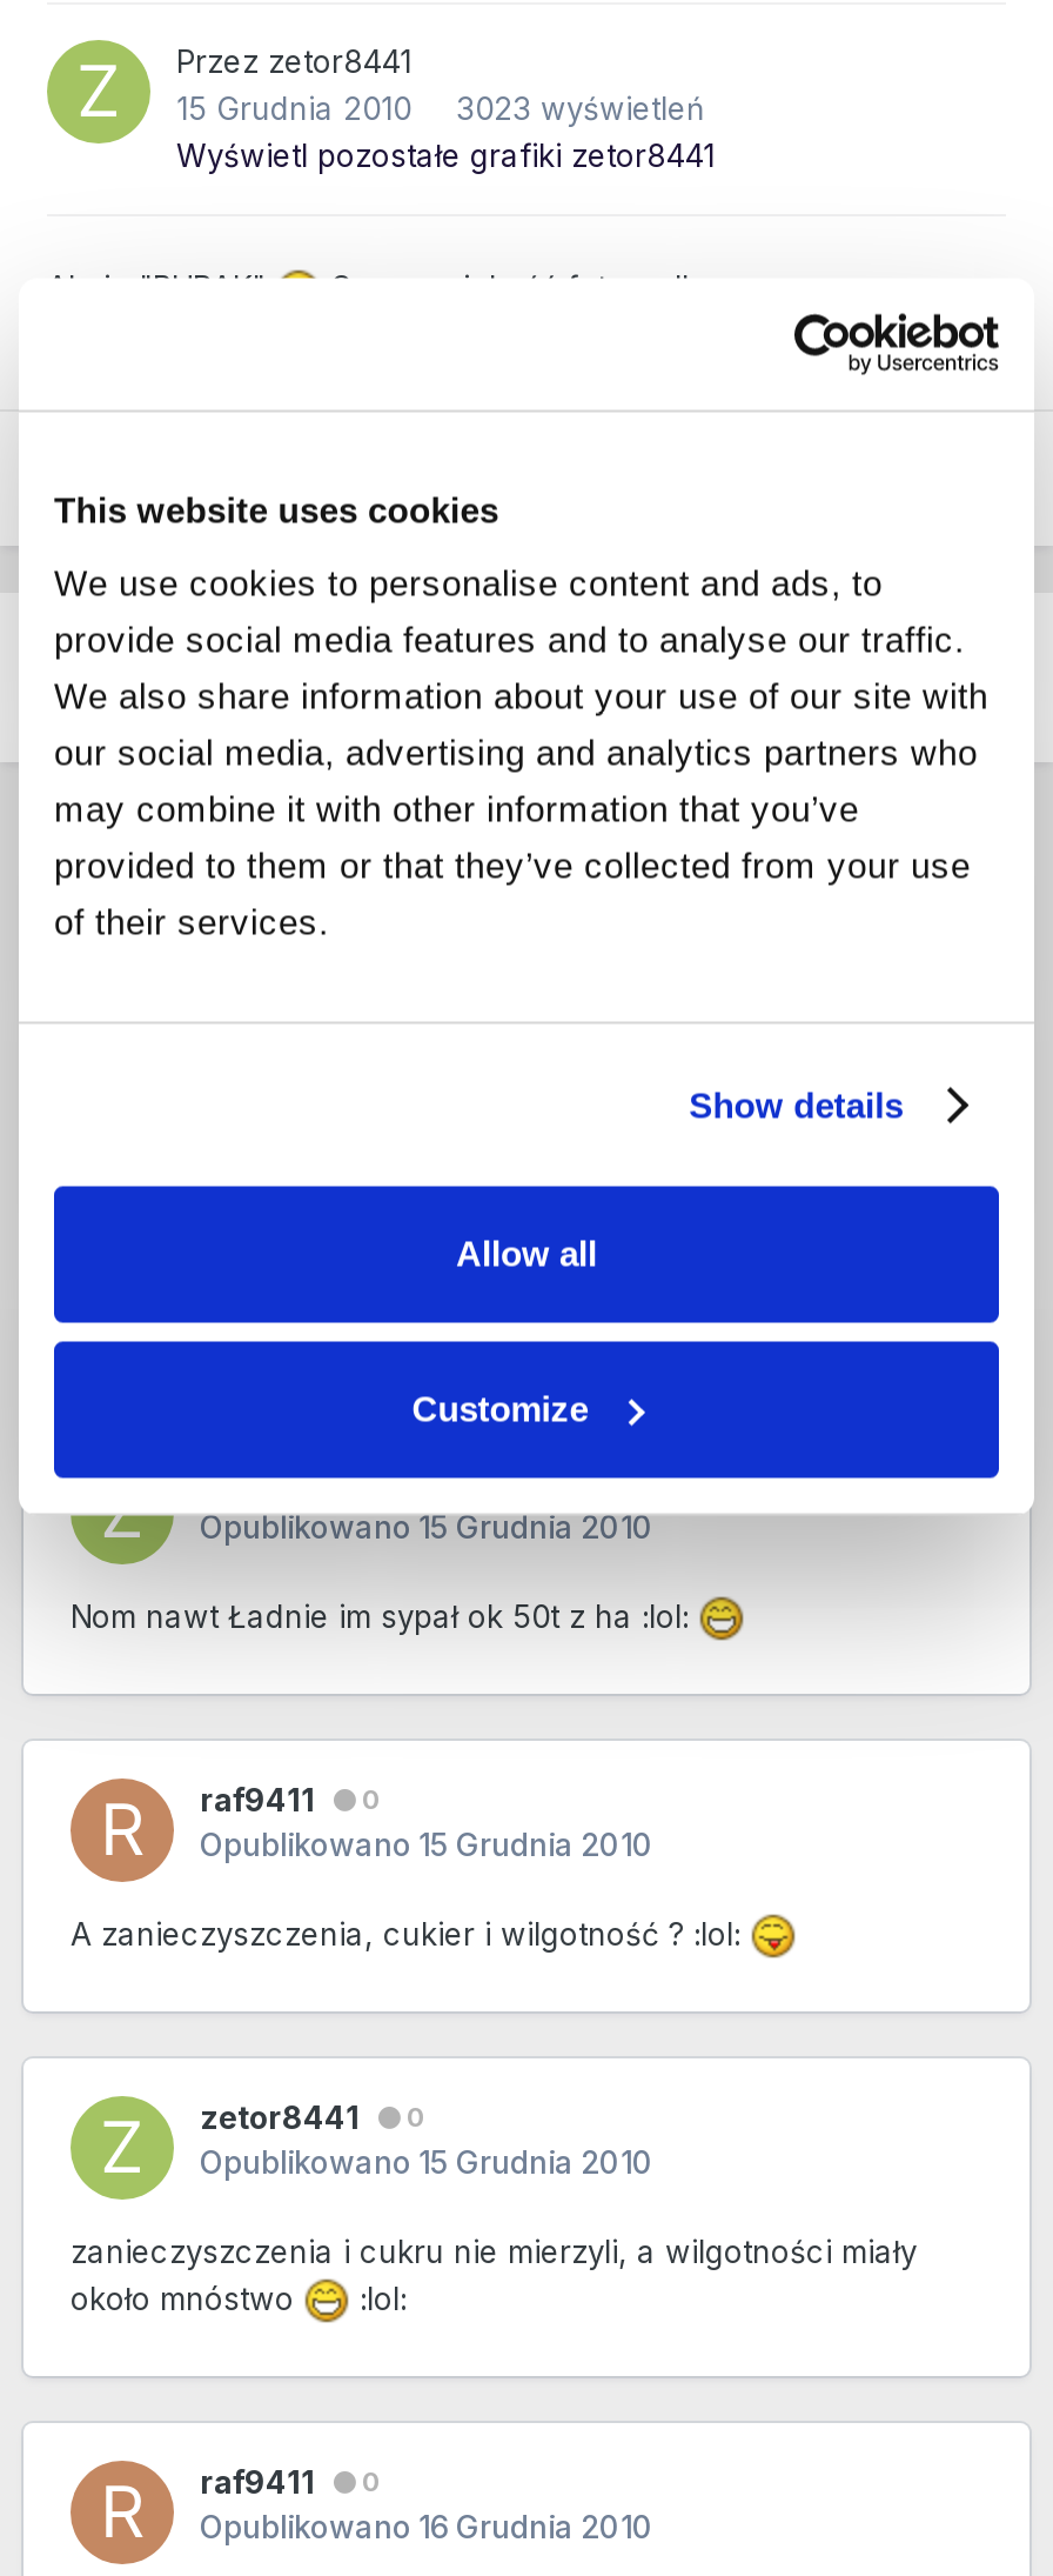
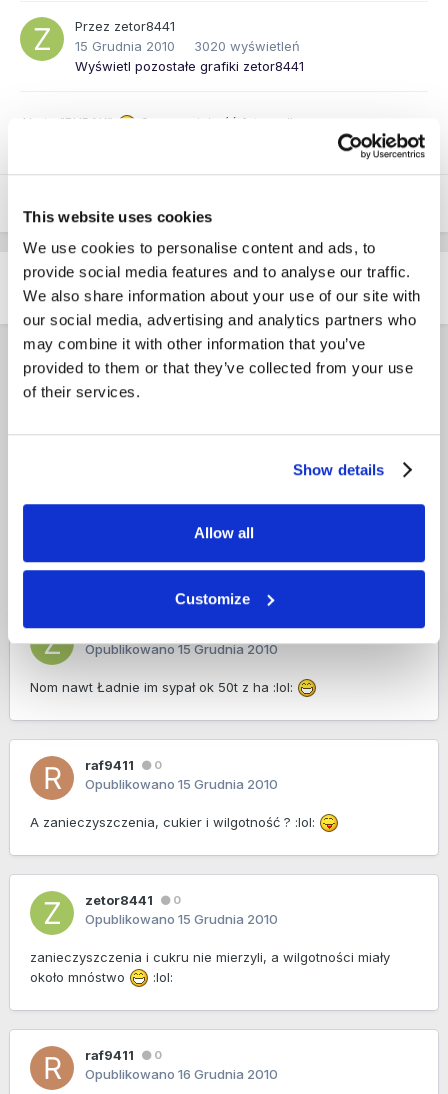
- 15 Grudnia 2010 3023 wyświetleń
+ 15 Grudnia 2010 3020 wyświetleń
